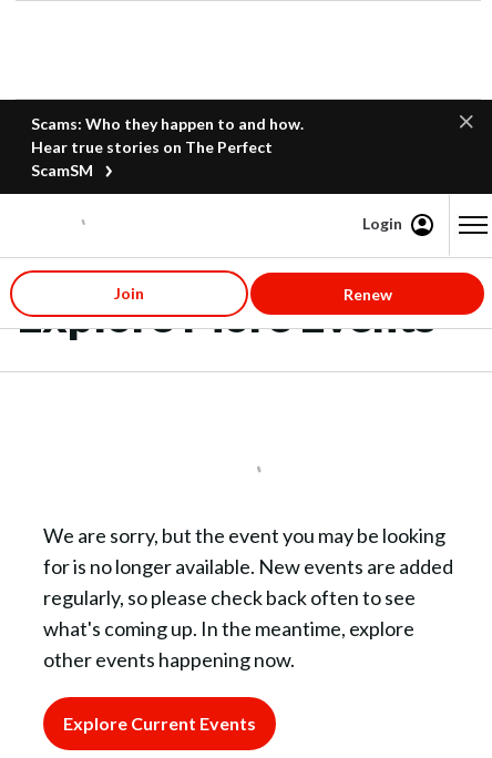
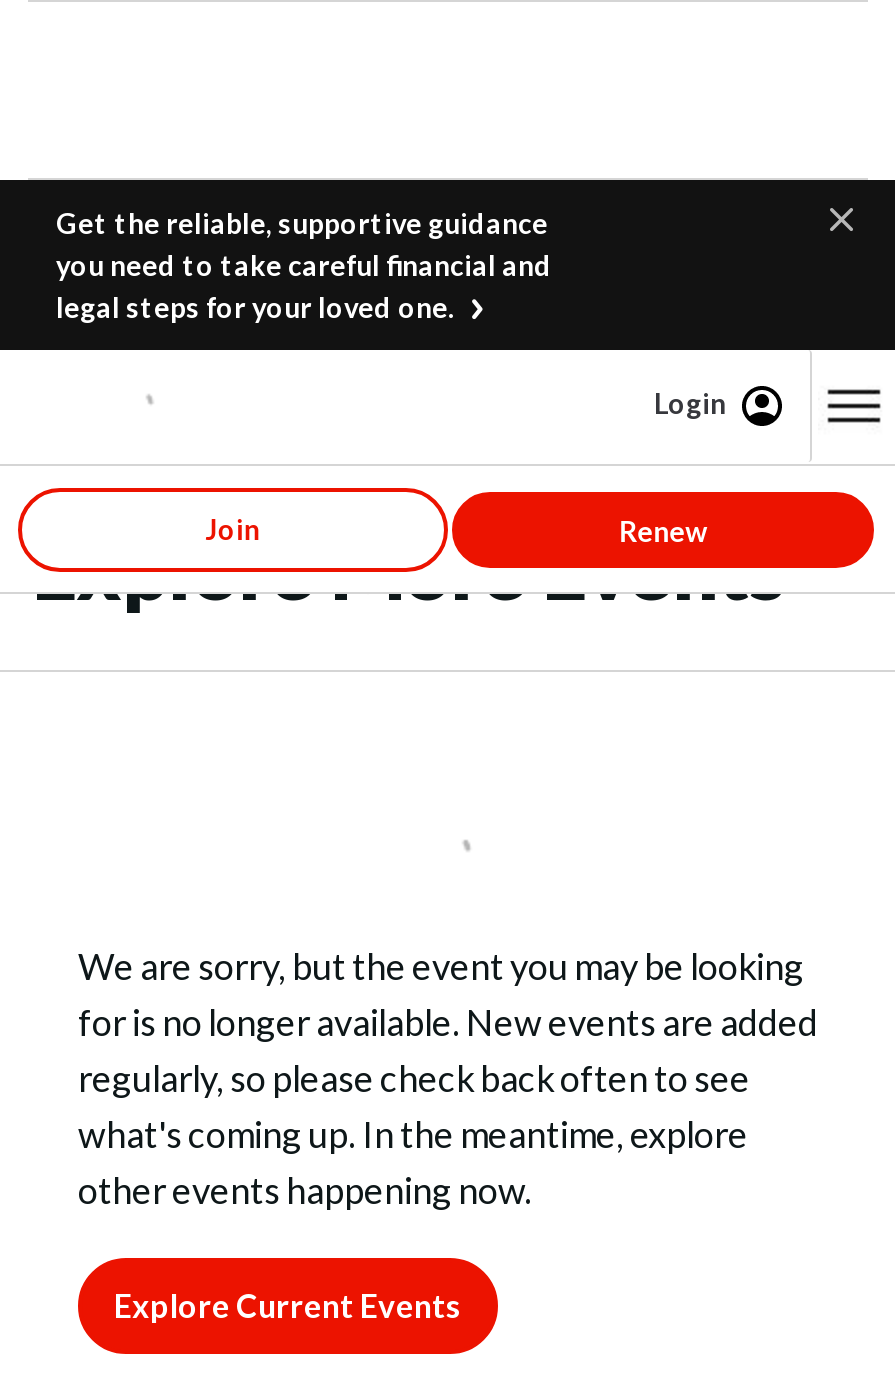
- Scams: Who they happen to and how.
- Hear true stories on The Perfect
- ScamSM
+ Get the reliable, supportive guidance
+ you need to take careful financial and
+ legal steps for your loved one.
